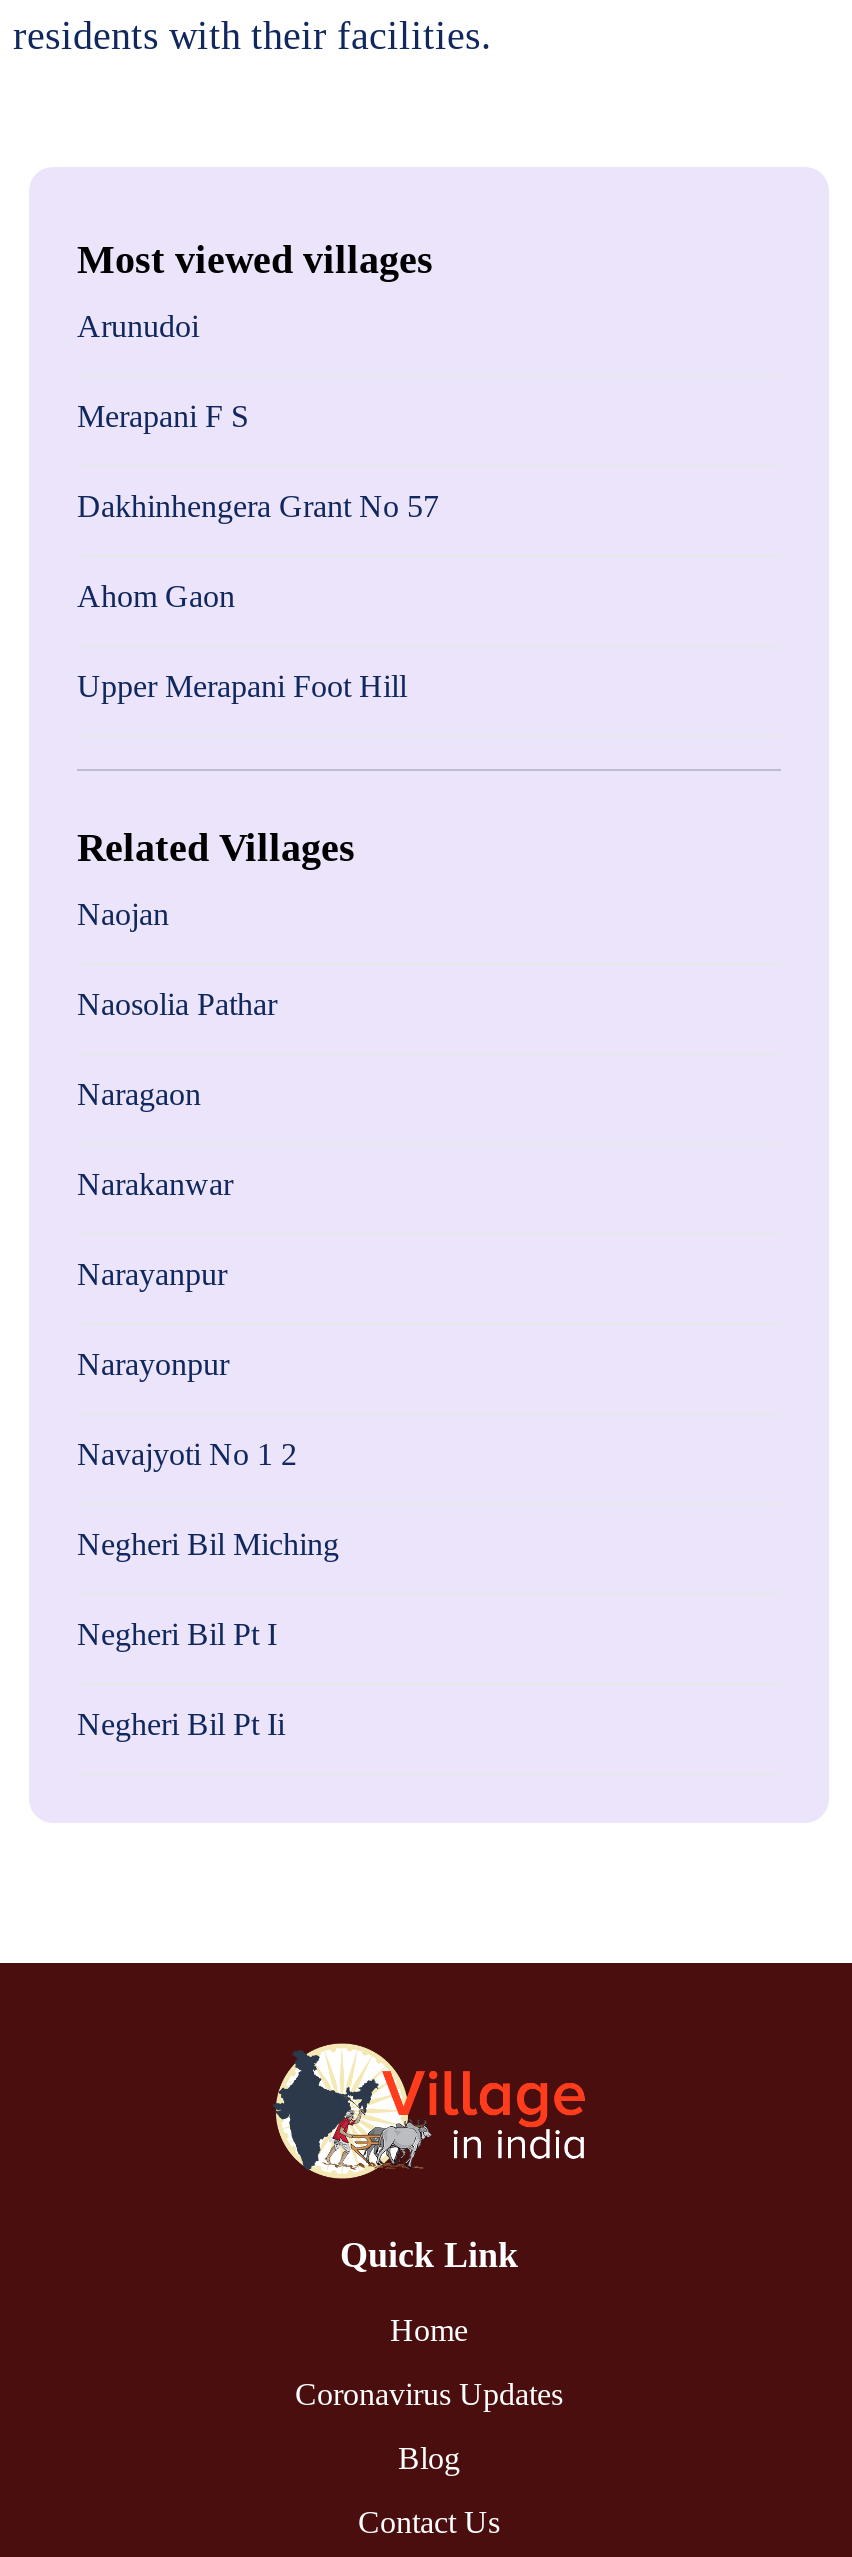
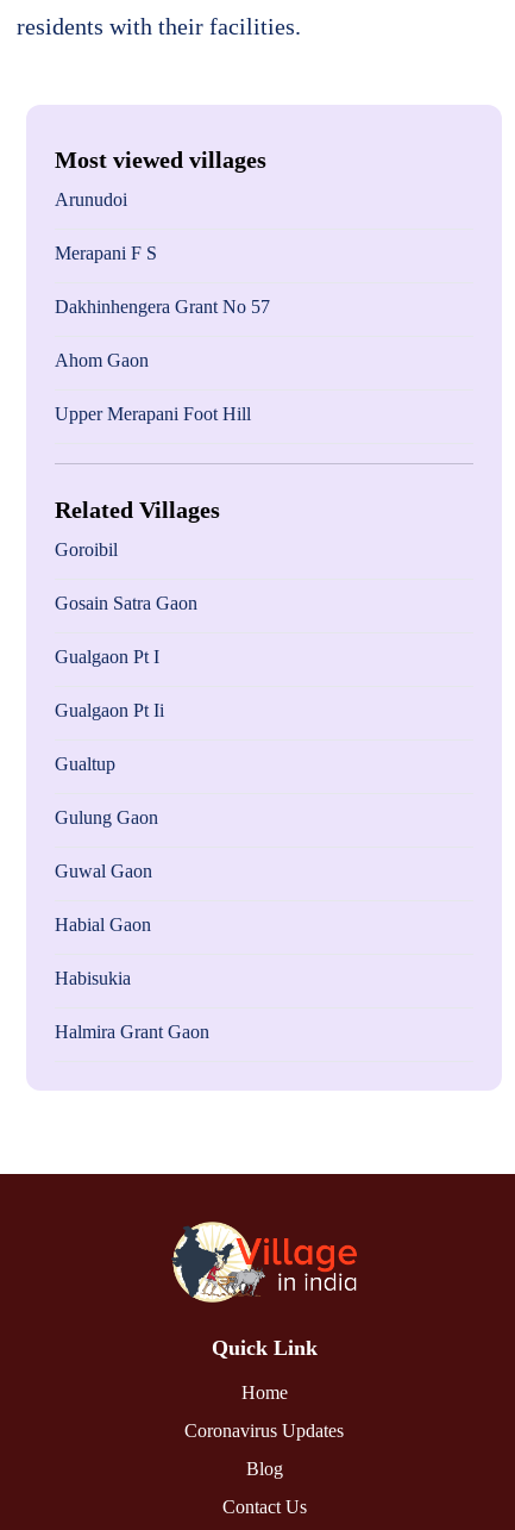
- Naojan
+ Goroibil

- Naosolia Pathar
+ Gosain Satra Gaon

- Naragaon
+ Gualgaon Pt I

- Narakanwar
+ Gualgaon Pt Ii

- Narayanpur
+ Gualtup

- Narayonpur
+ Gulung Gaon

- Navajyoti No 1 2
+ Guwal Gaon

- Negheri Bil Miching
+ Habial Gaon

- Negheri Bil Pt I
+ Habisukia

- Negheri Bil Pt Ii
+ Halmira Grant Gaon
